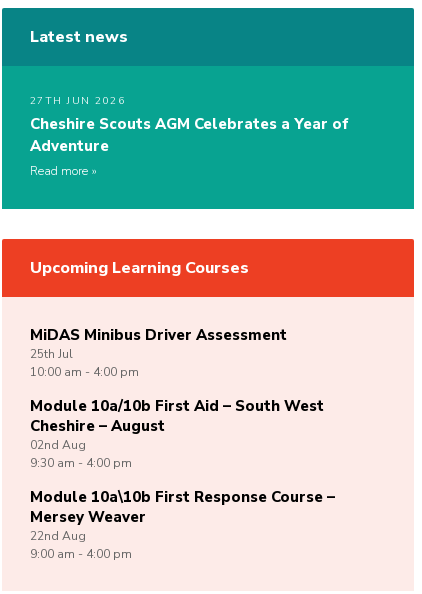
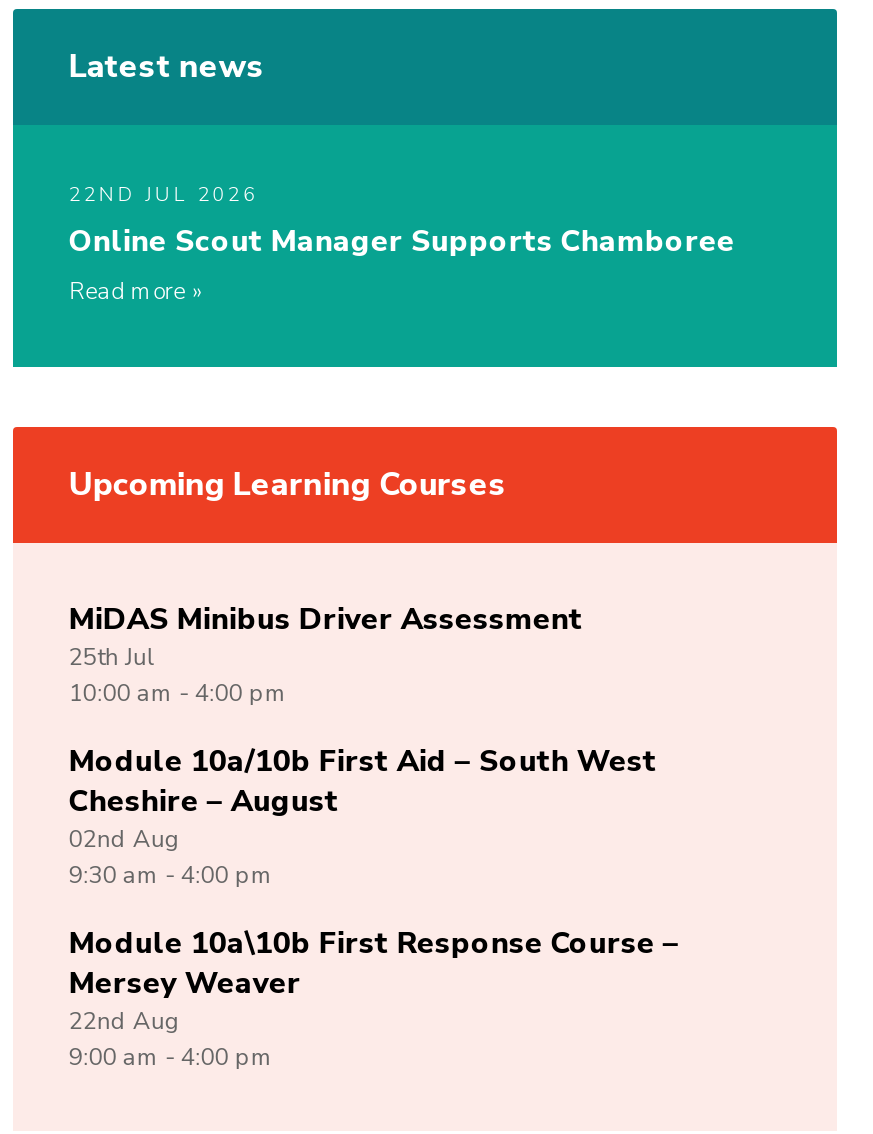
- 27TH JUN 2026
- Cheshire Scouts AGM Celebrates a Year of
- Adventure
+ 22ND JUL 2026
+ Online Scout Manager Supports Chamboree
